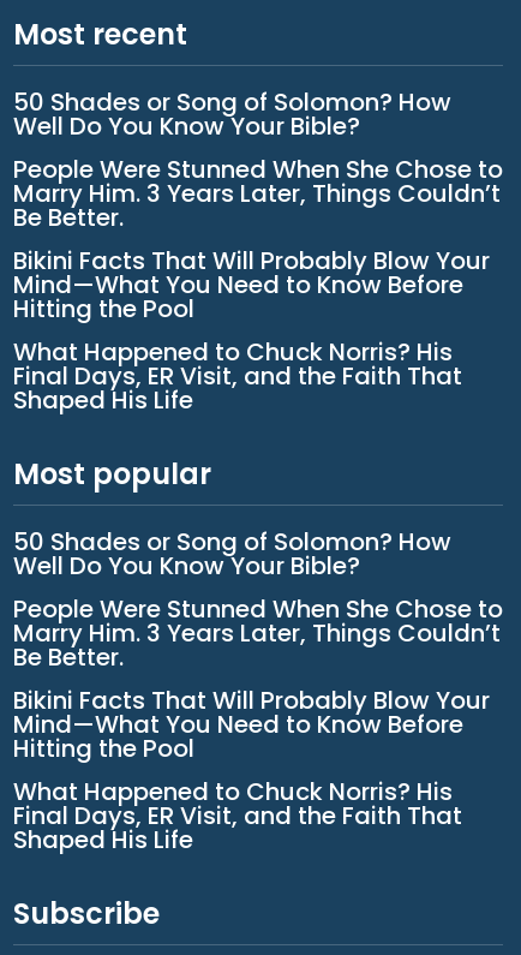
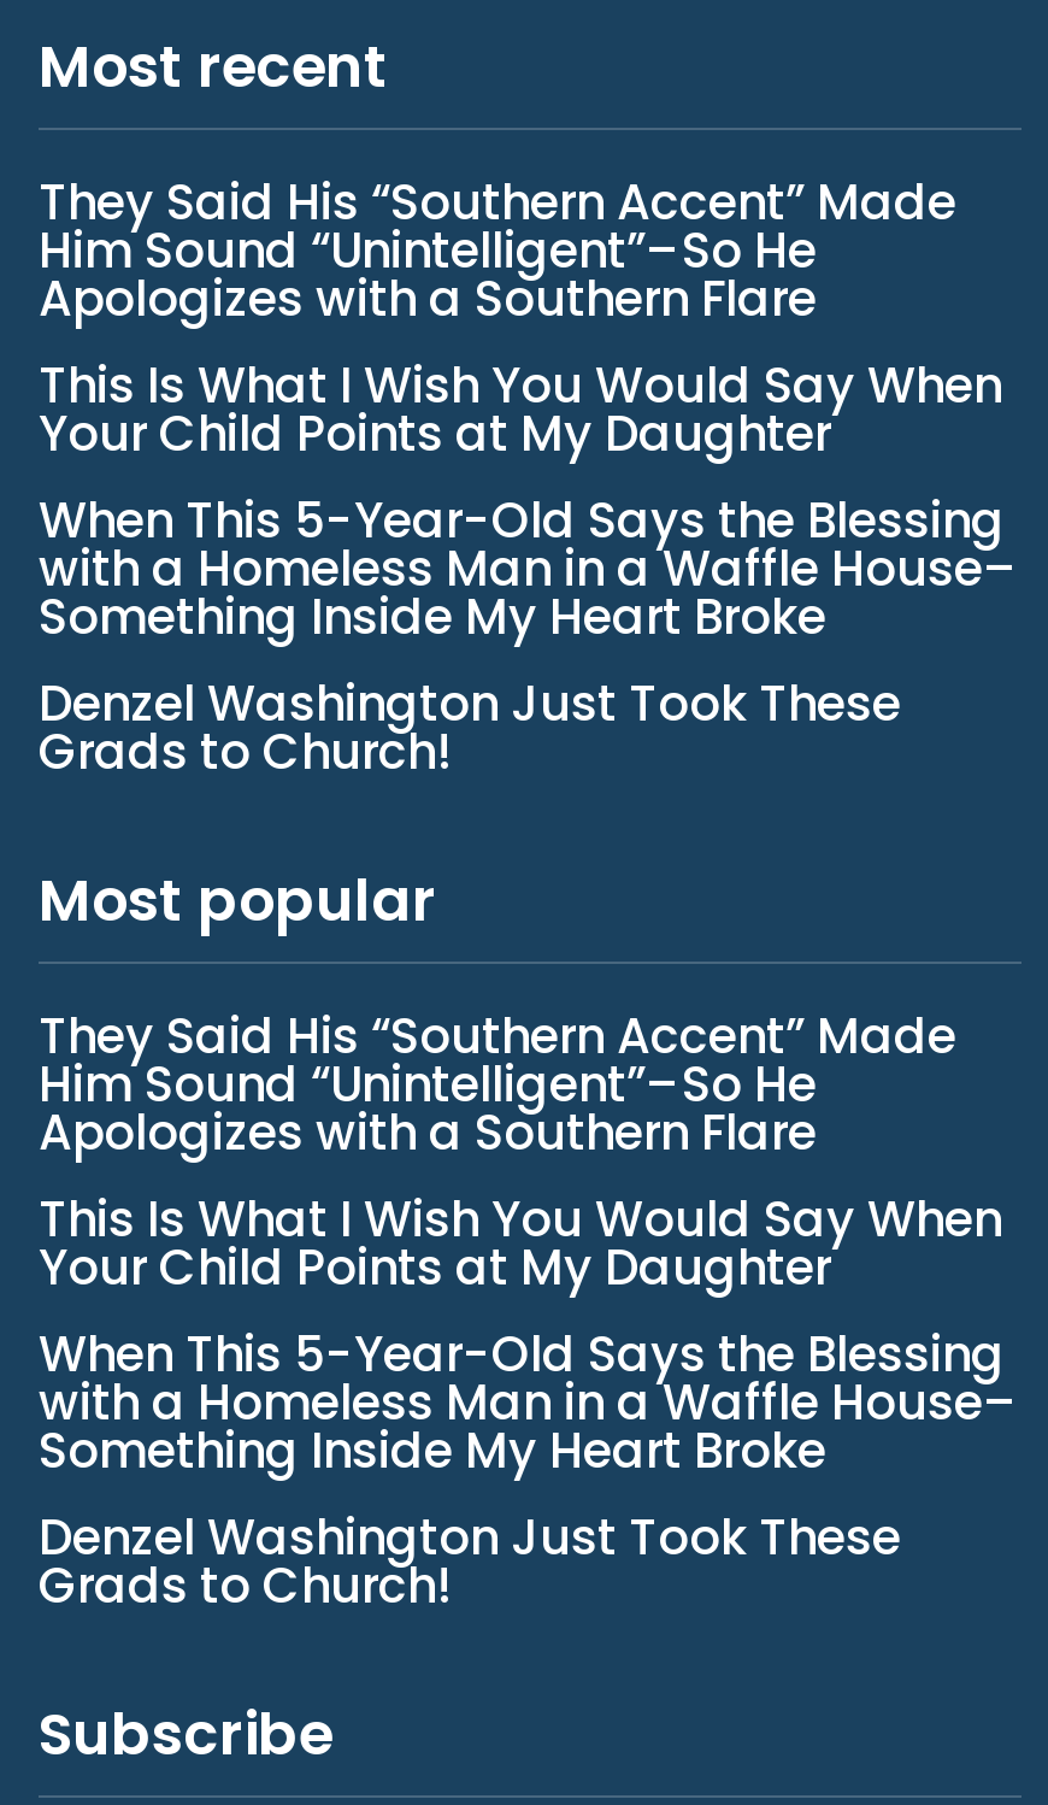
- 50 Shades or Song of Solomon? How
- Well Do You Know Your Bible?
- People Were Stunned When She Chose to
- Marry Him. 3 Years Later, Things Couldn’t
- Be Better.
- Bikini Facts That Will Probably Blow Your
- Mind—What You Need to Know Before
- Hitting the Pool
- What Happened to Chuck Norris? His
- Final Days, ER Visit, and the Faith That
- Shaped His Life
+ They Said His “Southern Accent” Made
+ Him Sound “Unintelligent”–So He
+ Apologizes with a Southern Flare
+ This Is What I Wish You Would Say When
+ Your Child Points at My Daughter
+ When This 5-Year-Old Says the Blessing
+ with a Homeless Man in a Waffle House–
+ Something Inside My Heart Broke
+ Denzel Washington Just Took These
+ Grads to Church!

- 50 Shades or Song of Solomon? How
- Well Do You Know Your Bible?
- People Were Stunned When She Chose to
- Marry Him. 3 Years Later, Things Couldn’t
- Be Better.
- Bikini Facts That Will Probably Blow Your
- Mind—What You Need to Know Before
- Hitting the Pool
- What Happened to Chuck Norris? His
- Final Days, ER Visit, and the Faith That
- Shaped His Life
+ They Said His “Southern Accent” Made
+ Him Sound “Unintelligent”–So He
+ Apologizes with a Southern Flare
+ This Is What I Wish You Would Say When
+ Your Child Points at My Daughter
+ When This 5-Year-Old Says the Blessing
+ with a Homeless Man in a Waffle House–
+ Something Inside My Heart Broke
+ Denzel Washington Just Took These
+ Grads to Church!
